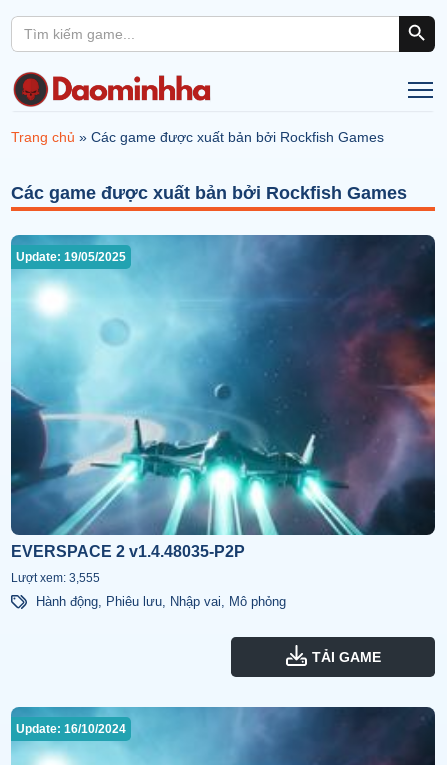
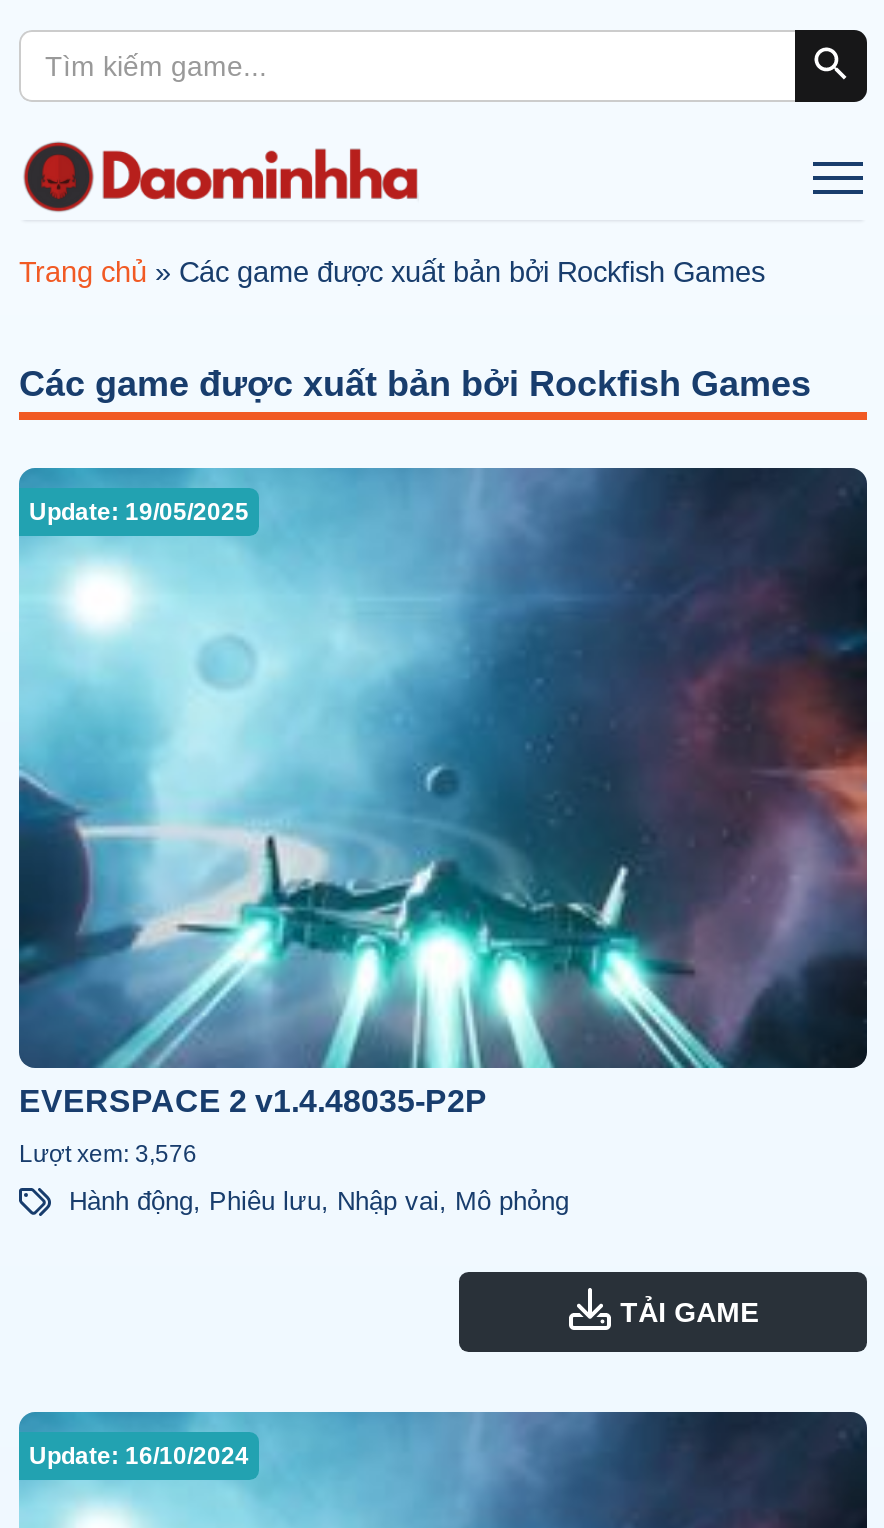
- Lượt xem: 3,555
+ Lượt xem: 3,576
